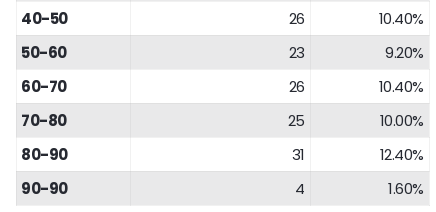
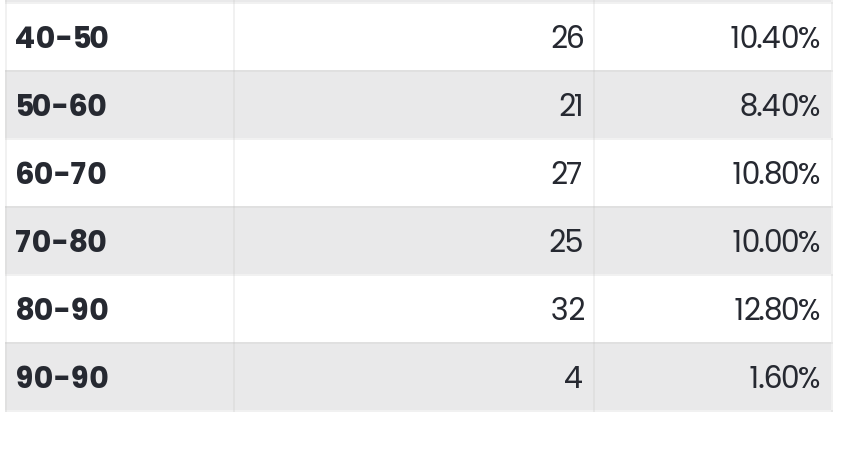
- 23
+ 21

- 9.20%
+ 8.40%

- 26
+ 27

- 10.40%
+ 10.80%

- 31
+ 32

- 12.40%
+ 12.80%
